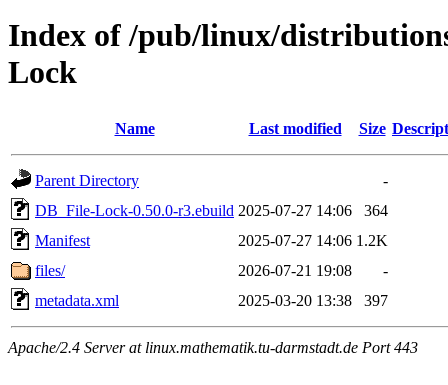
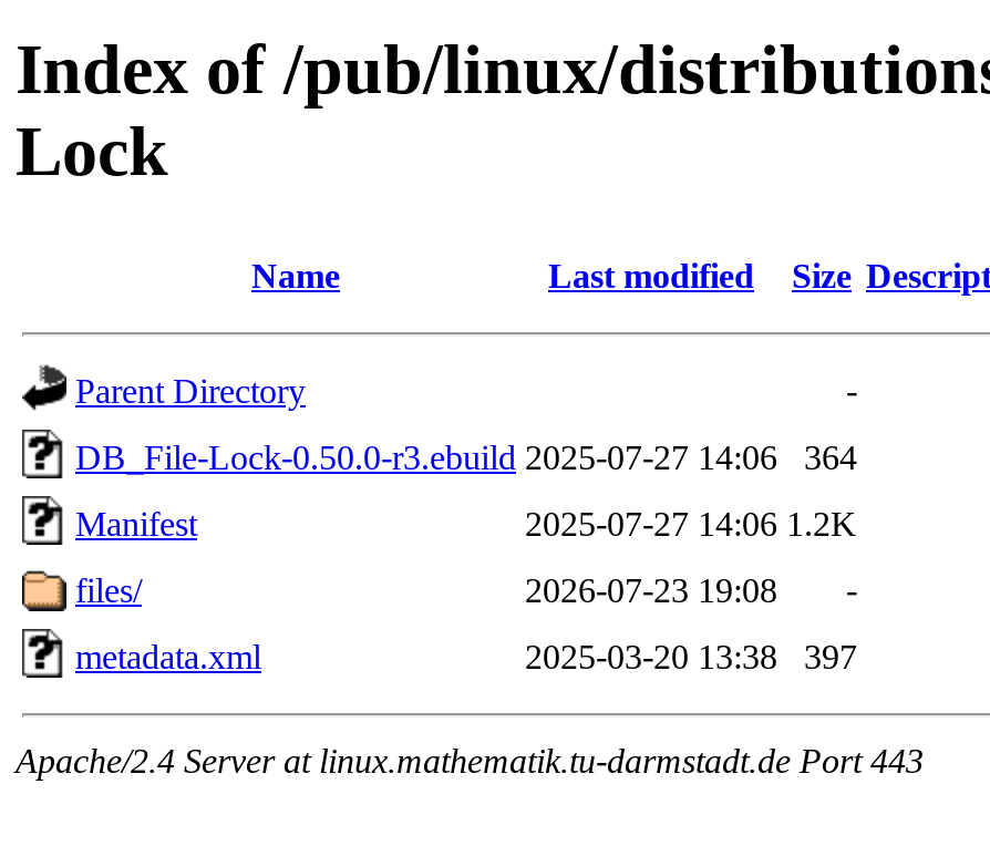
- 2026-07-21 19:08
+ 2026-07-23 19:08
